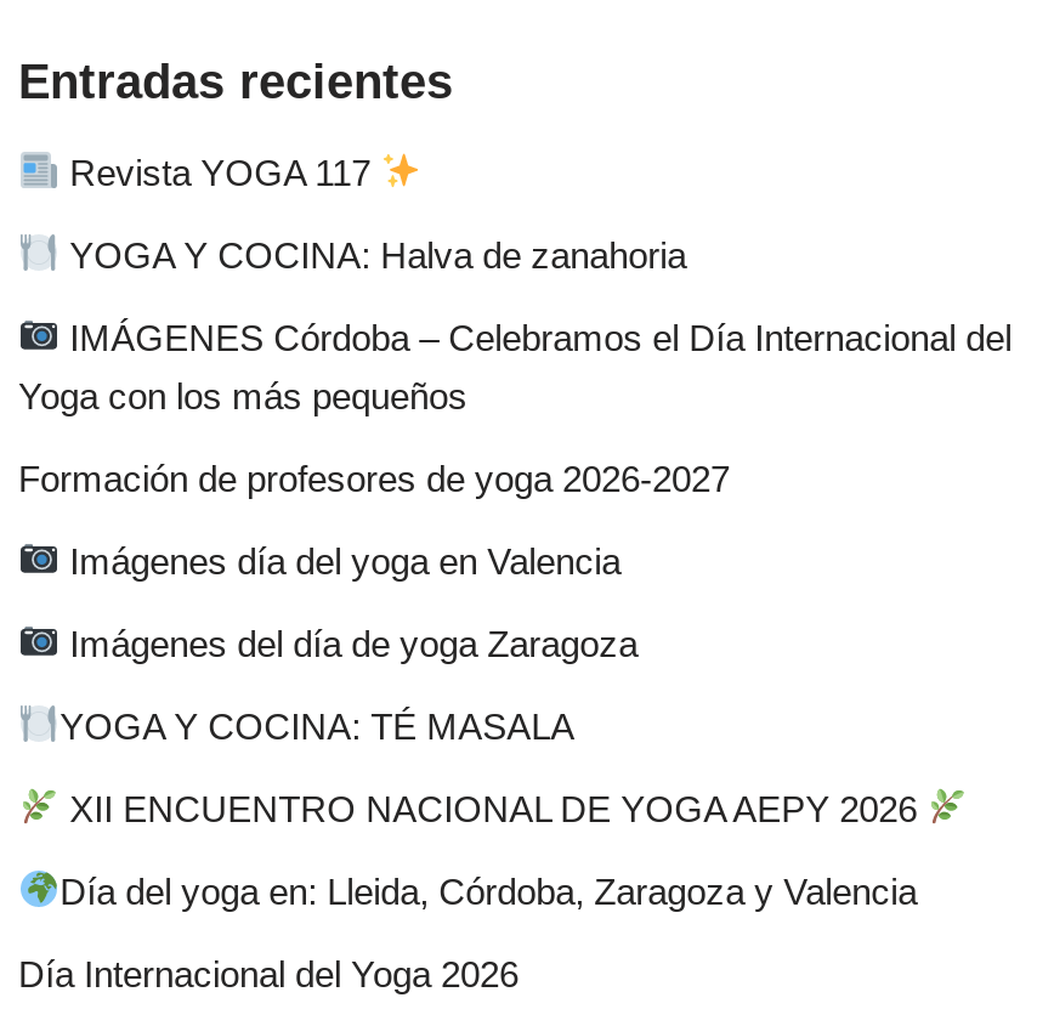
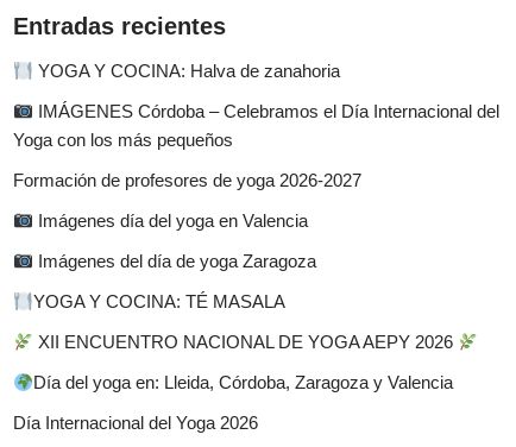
- Revista YOGA 117
